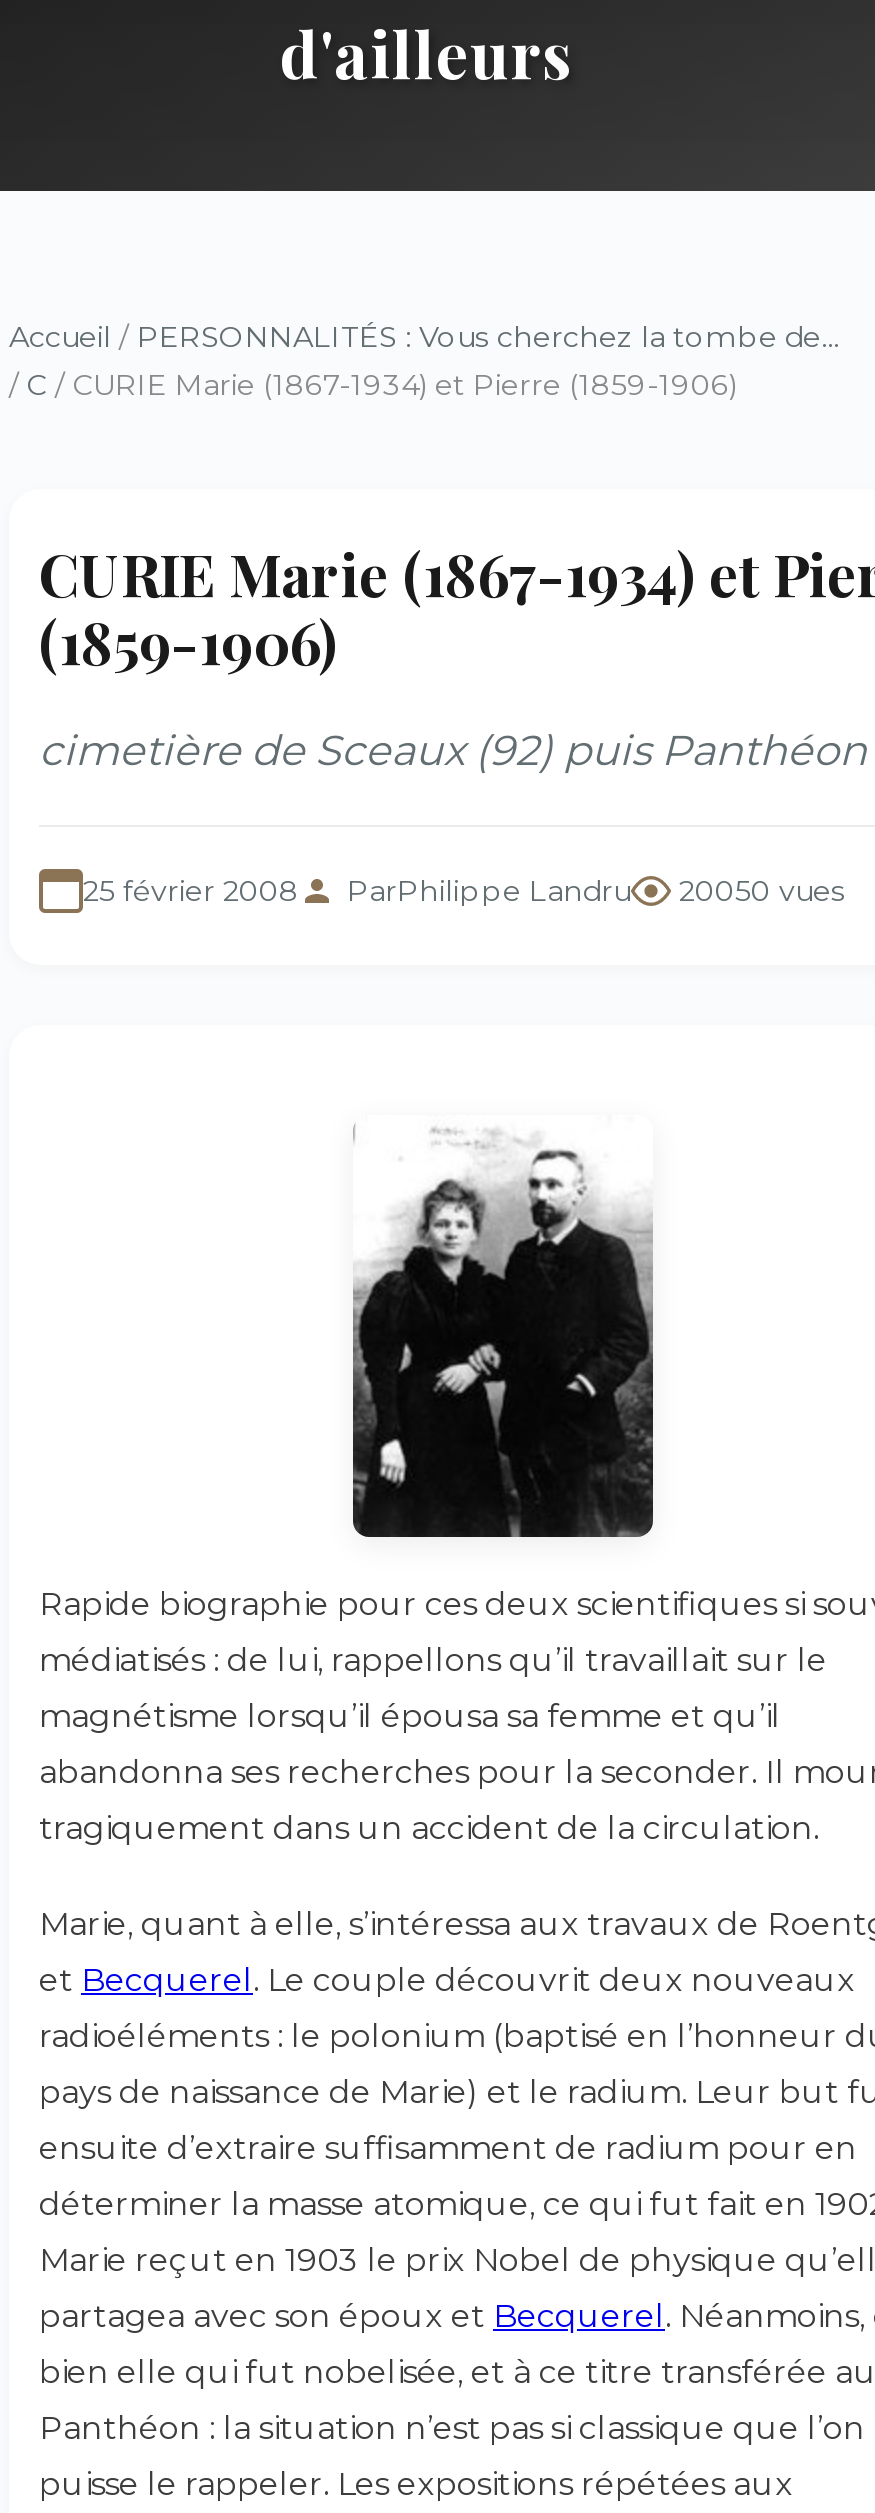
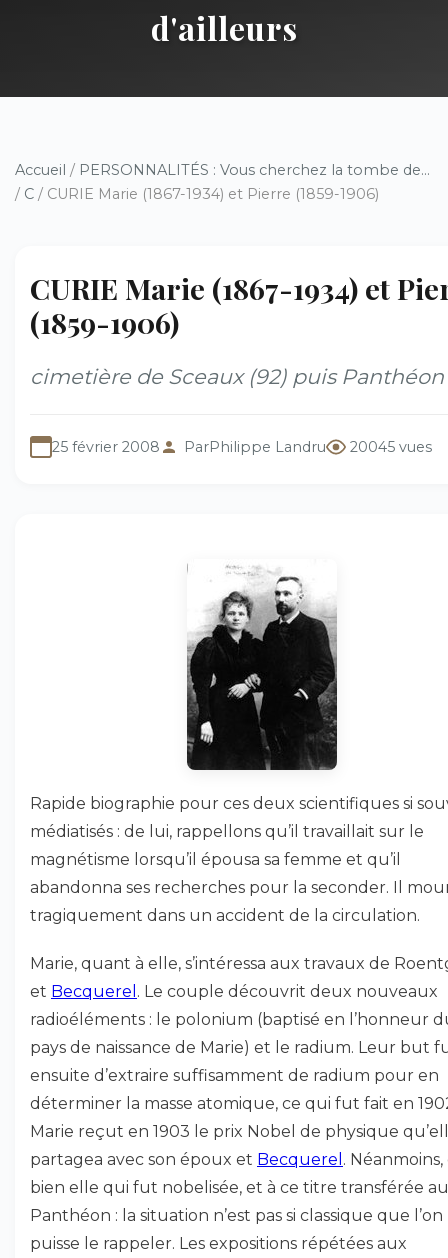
- 25 février 2008 ParPhilippe Landru 20050 vues
+ 25 février 2008 ParPhilippe Landru 20045 vues
